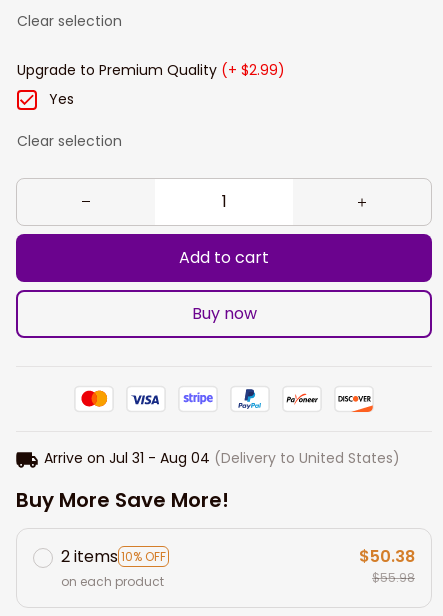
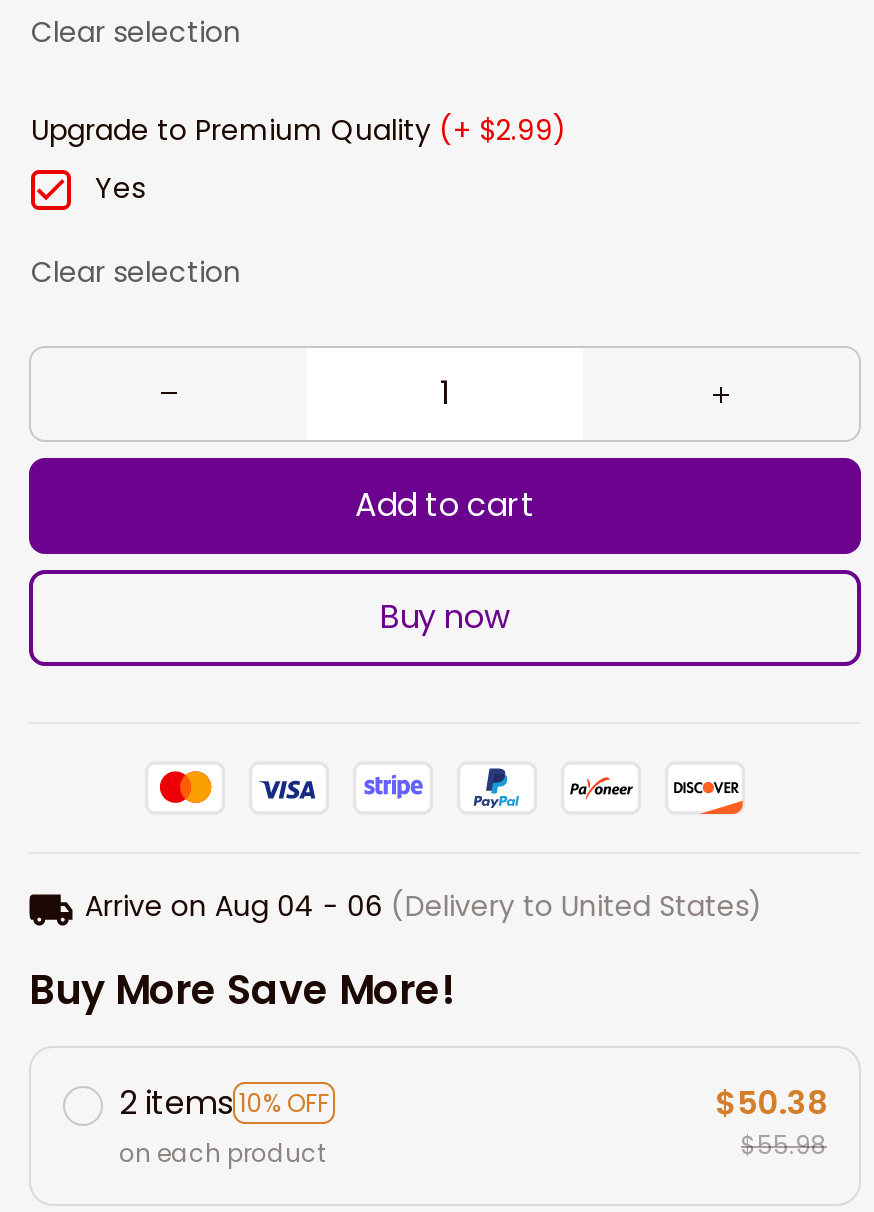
- Arrive on Jul 31 - Aug 04 (Delivery to United States)
+ Arrive on Aug 04 - 06 (Delivery to United States)
